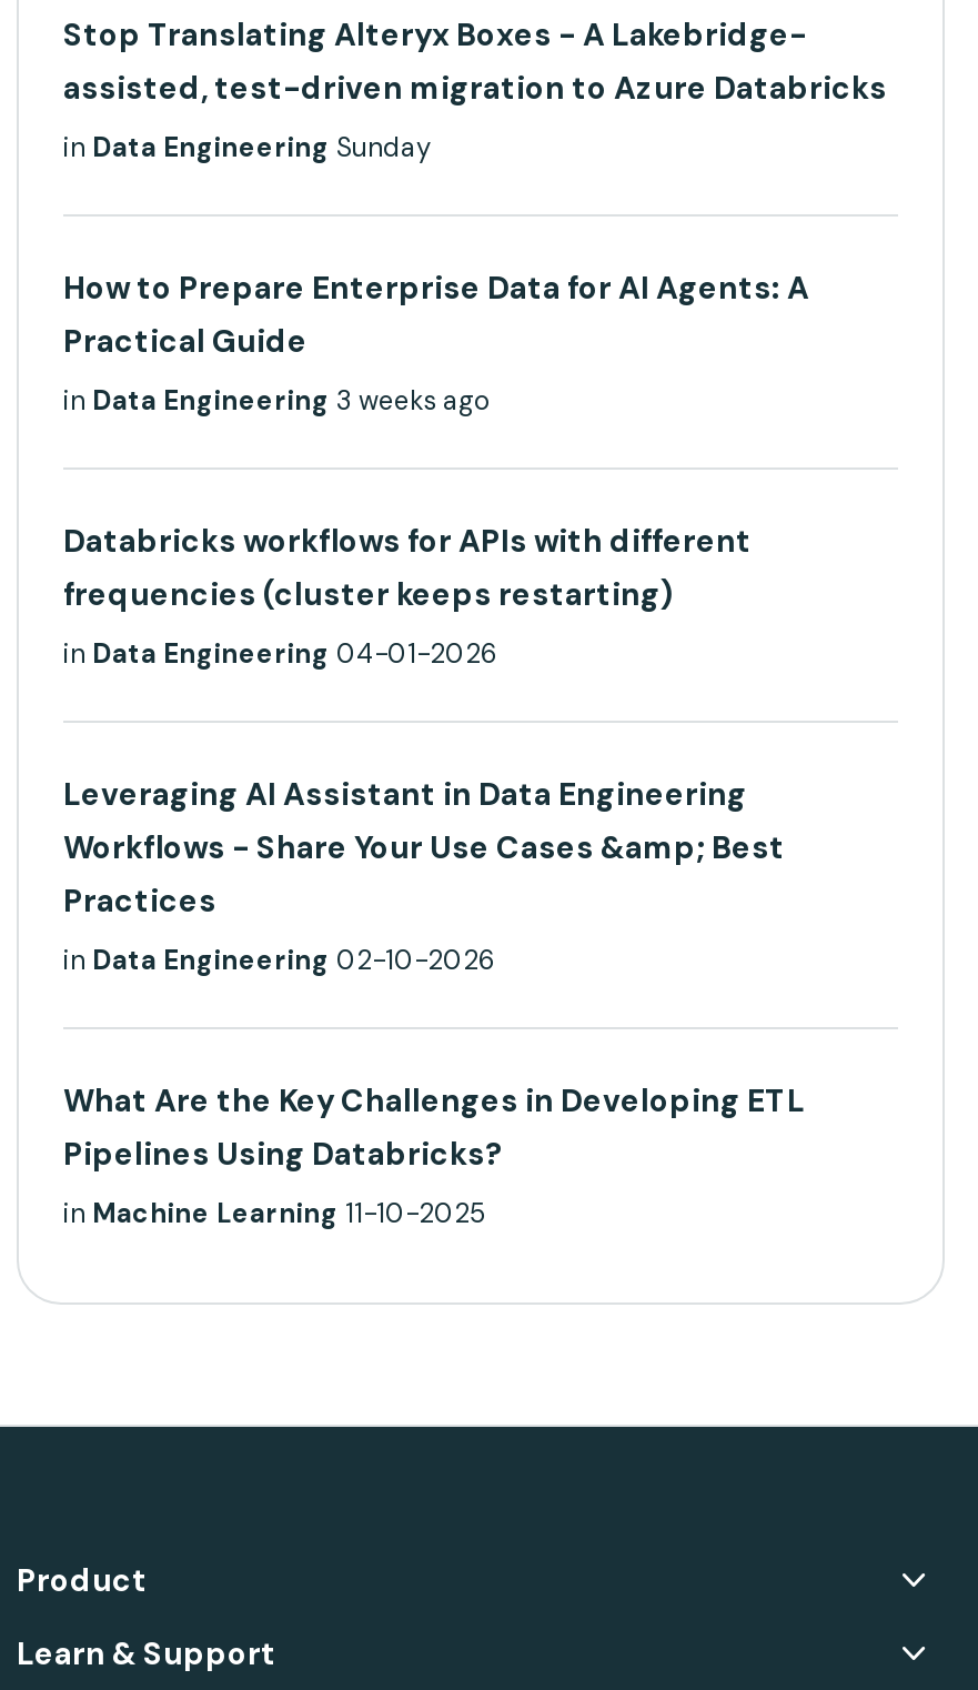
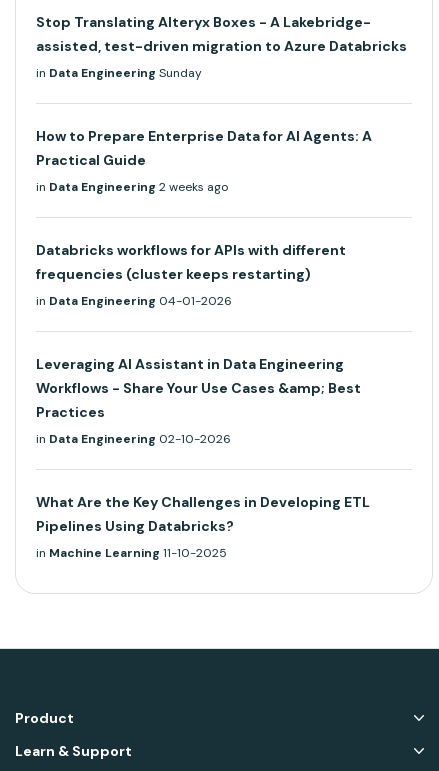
- in Data Engineering 3 weeks ago
+ in Data Engineering 2 weeks ago
